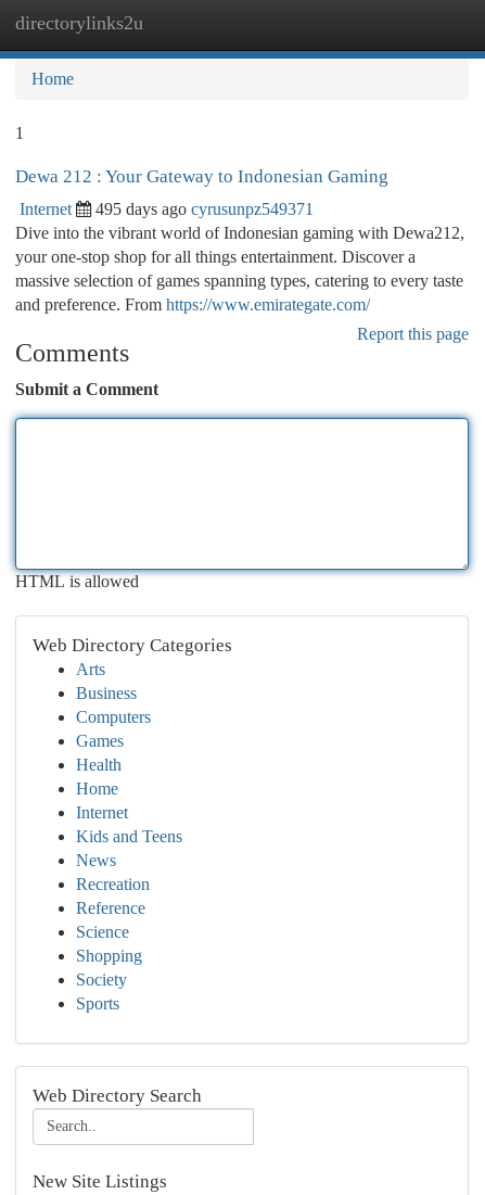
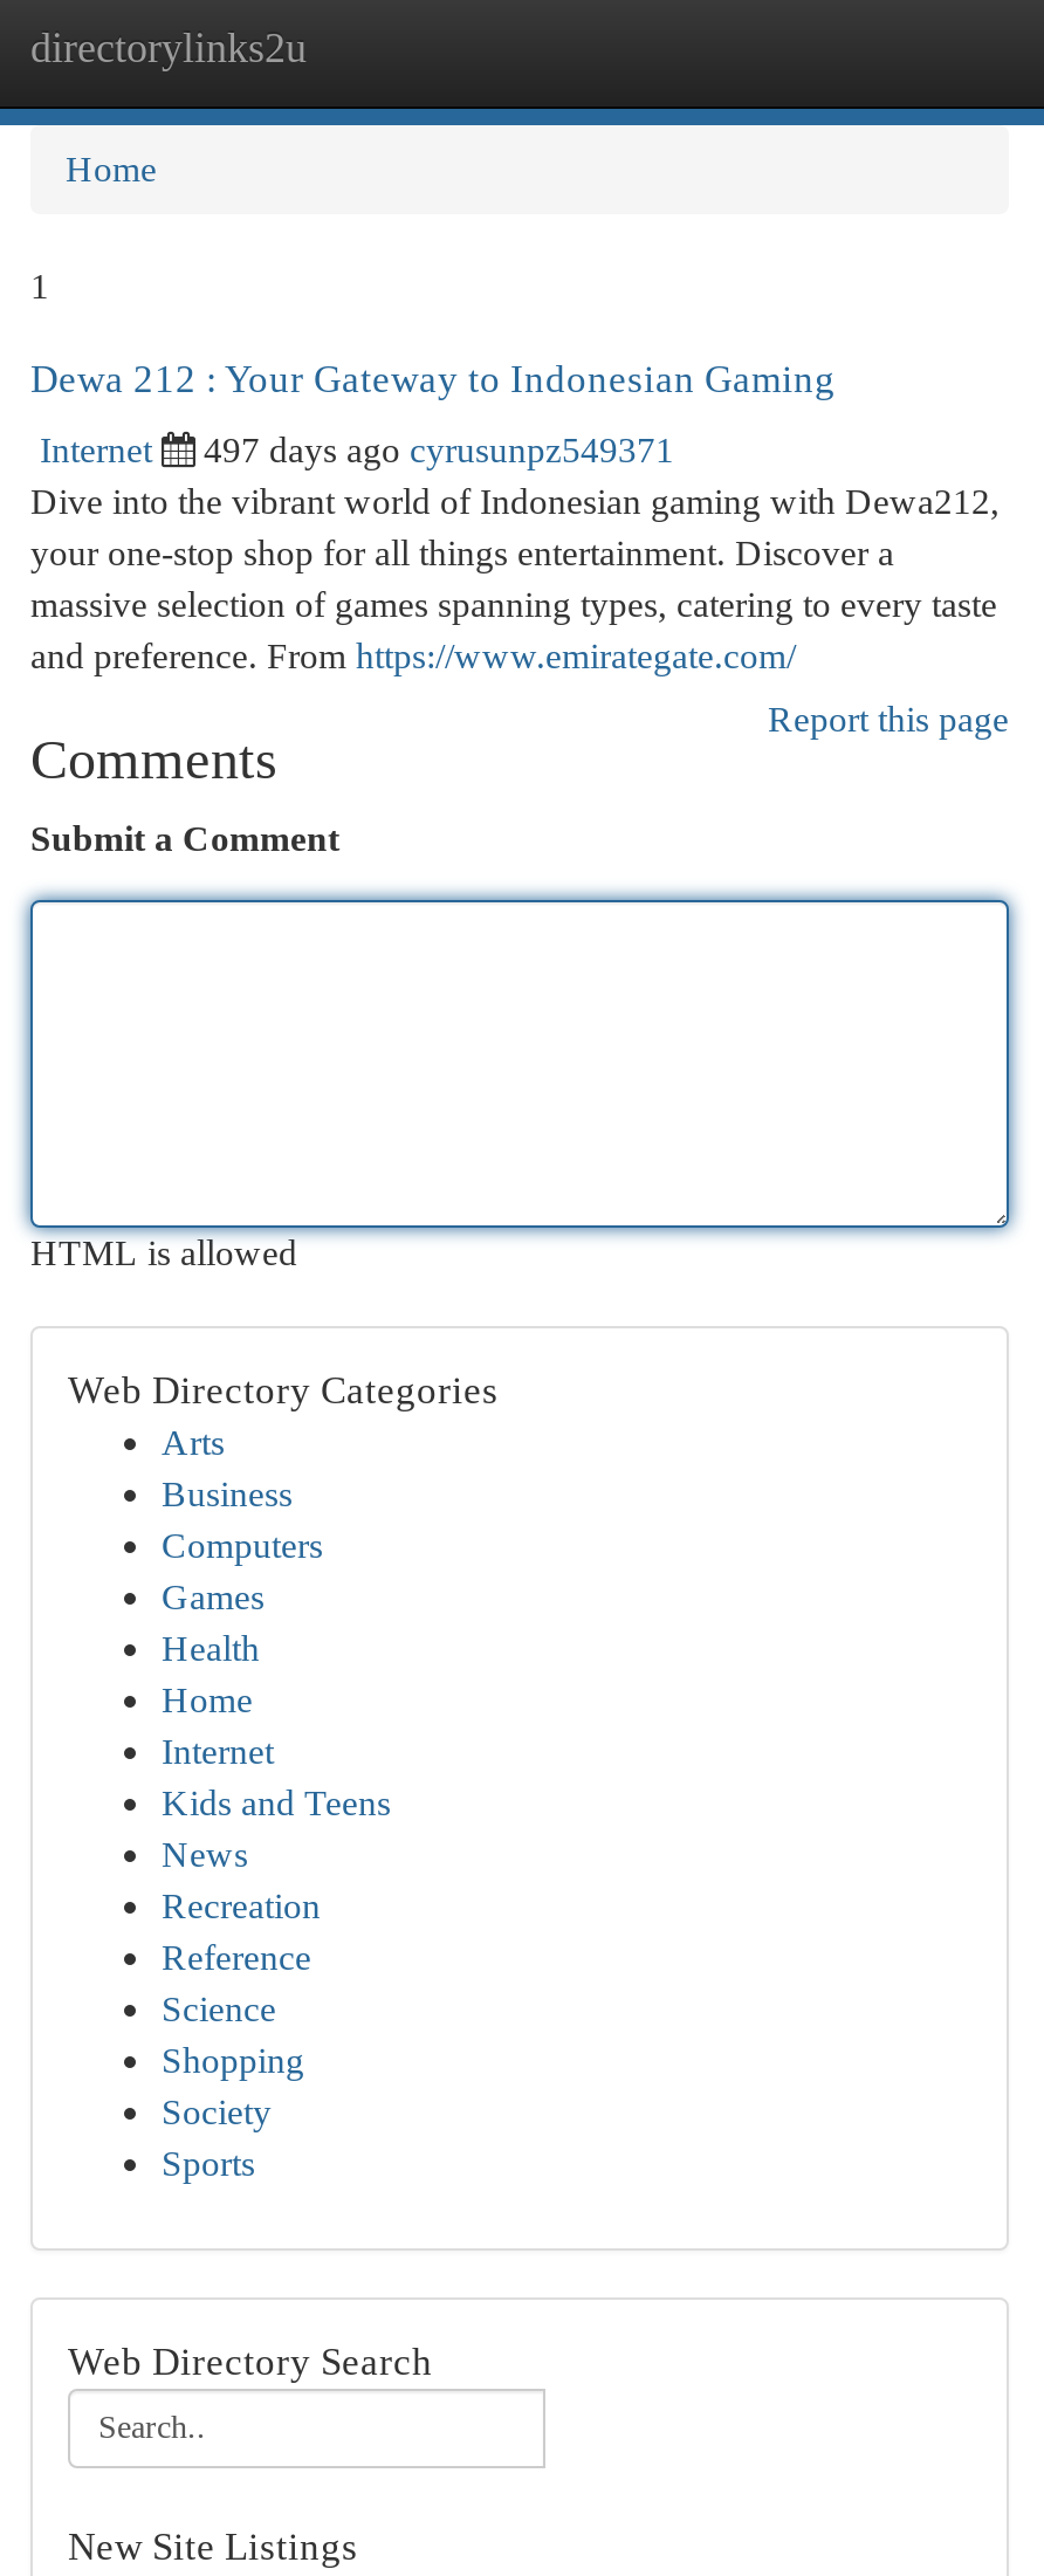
- 495 days ago cyrusunpz549371
+ 497 days ago cyrusunpz549371
